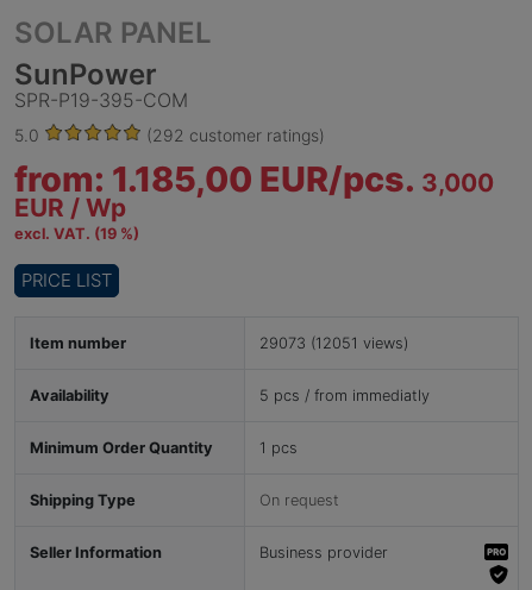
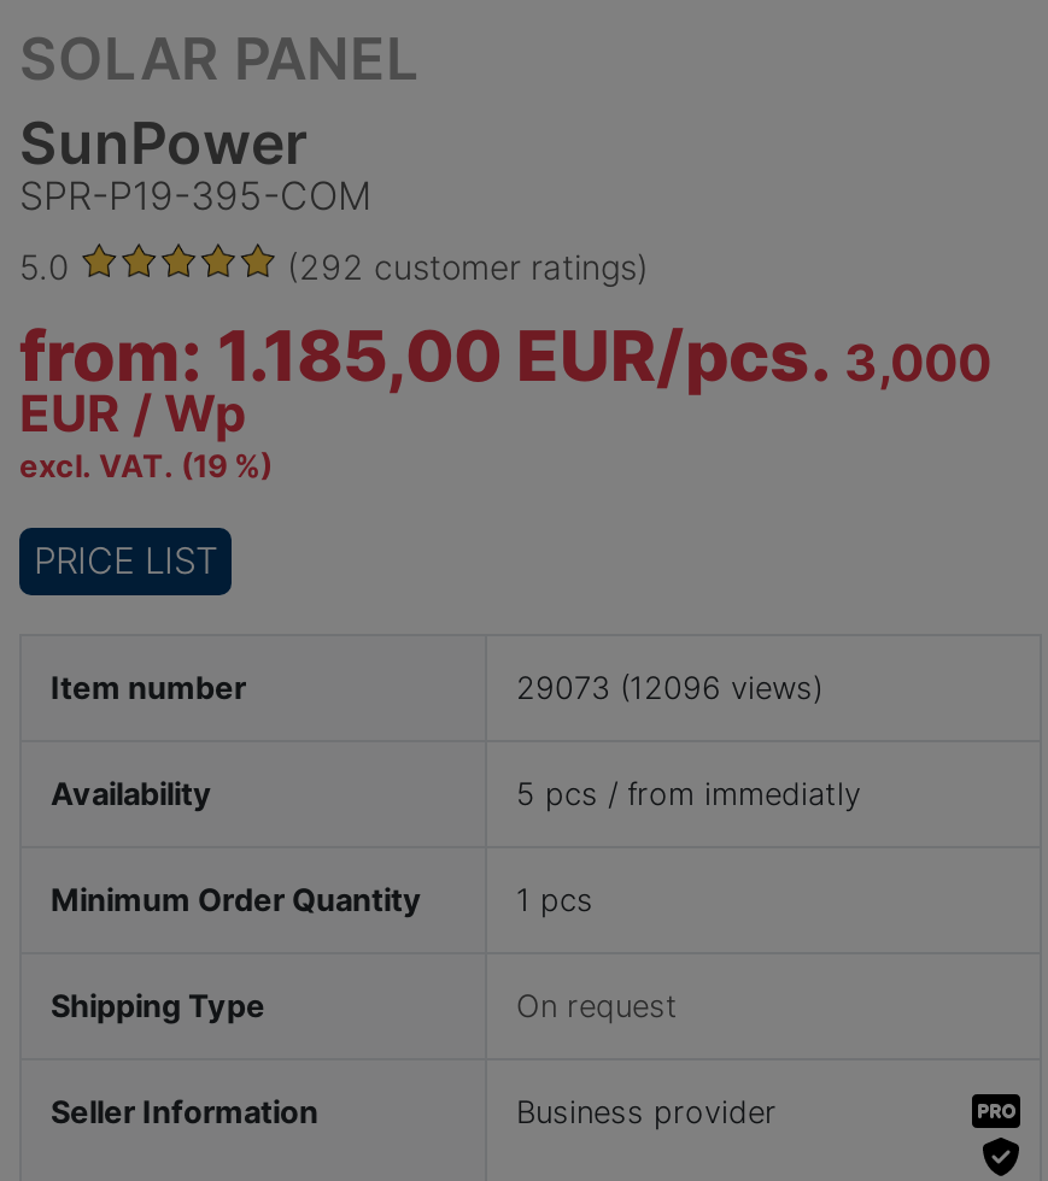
- 29073 (12051 views)
+ 29073 (12096 views)
